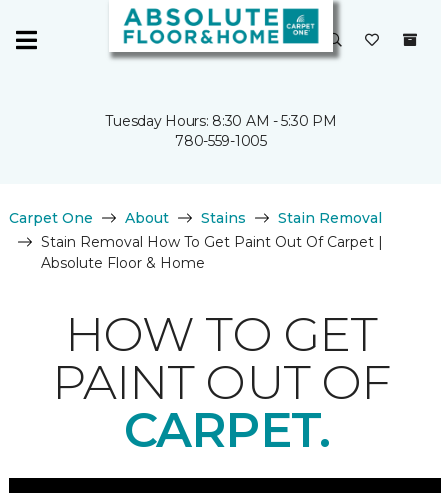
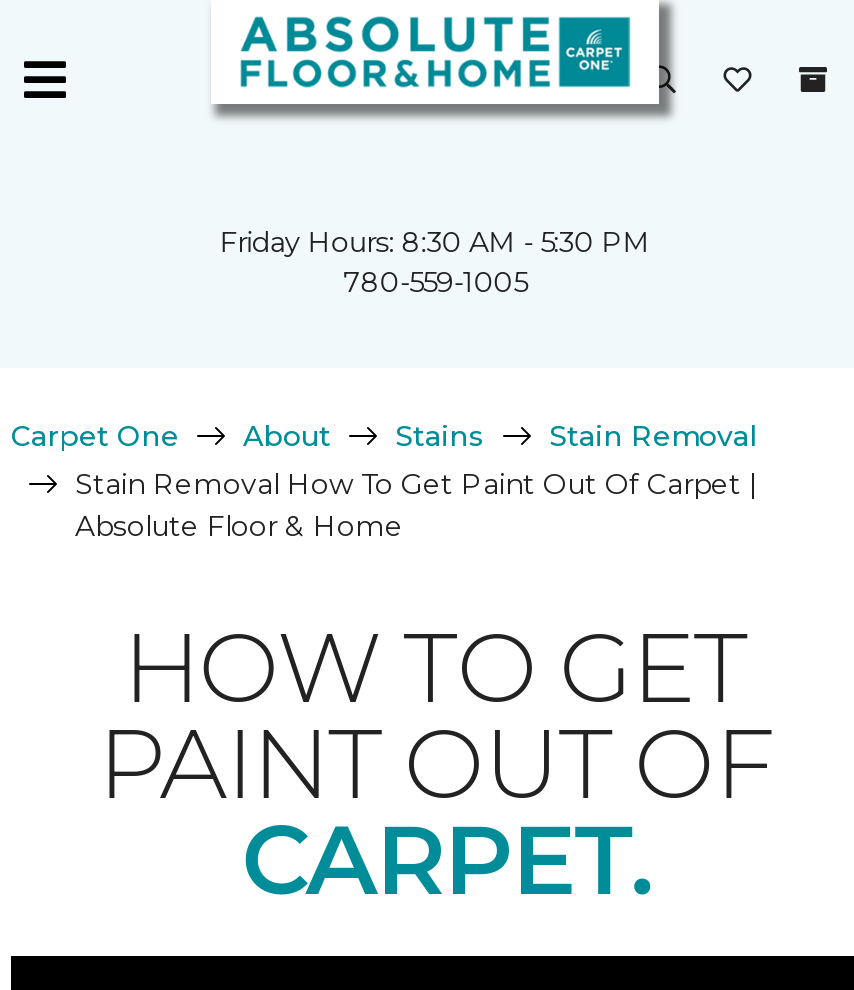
- Tuesday Hours: 8:30 AM - 5:30 PM
+ Friday Hours: 8:30 AM - 5:30 PM
